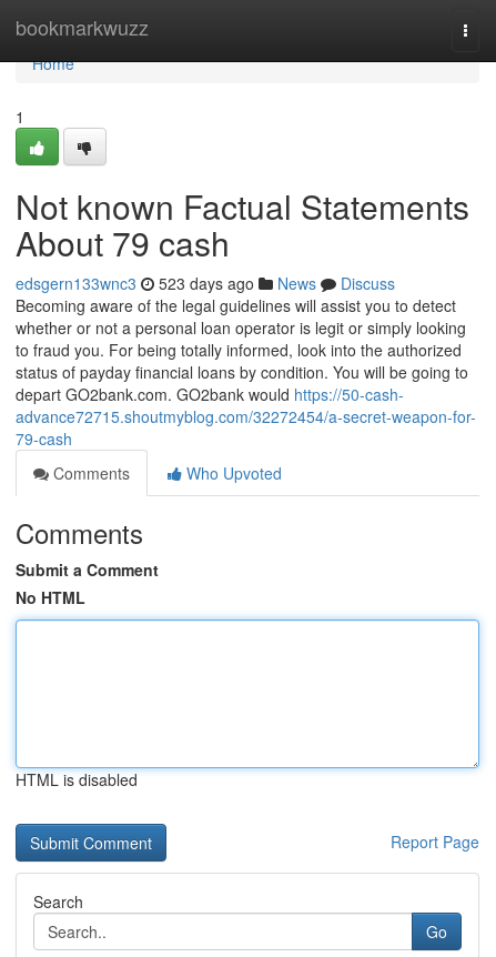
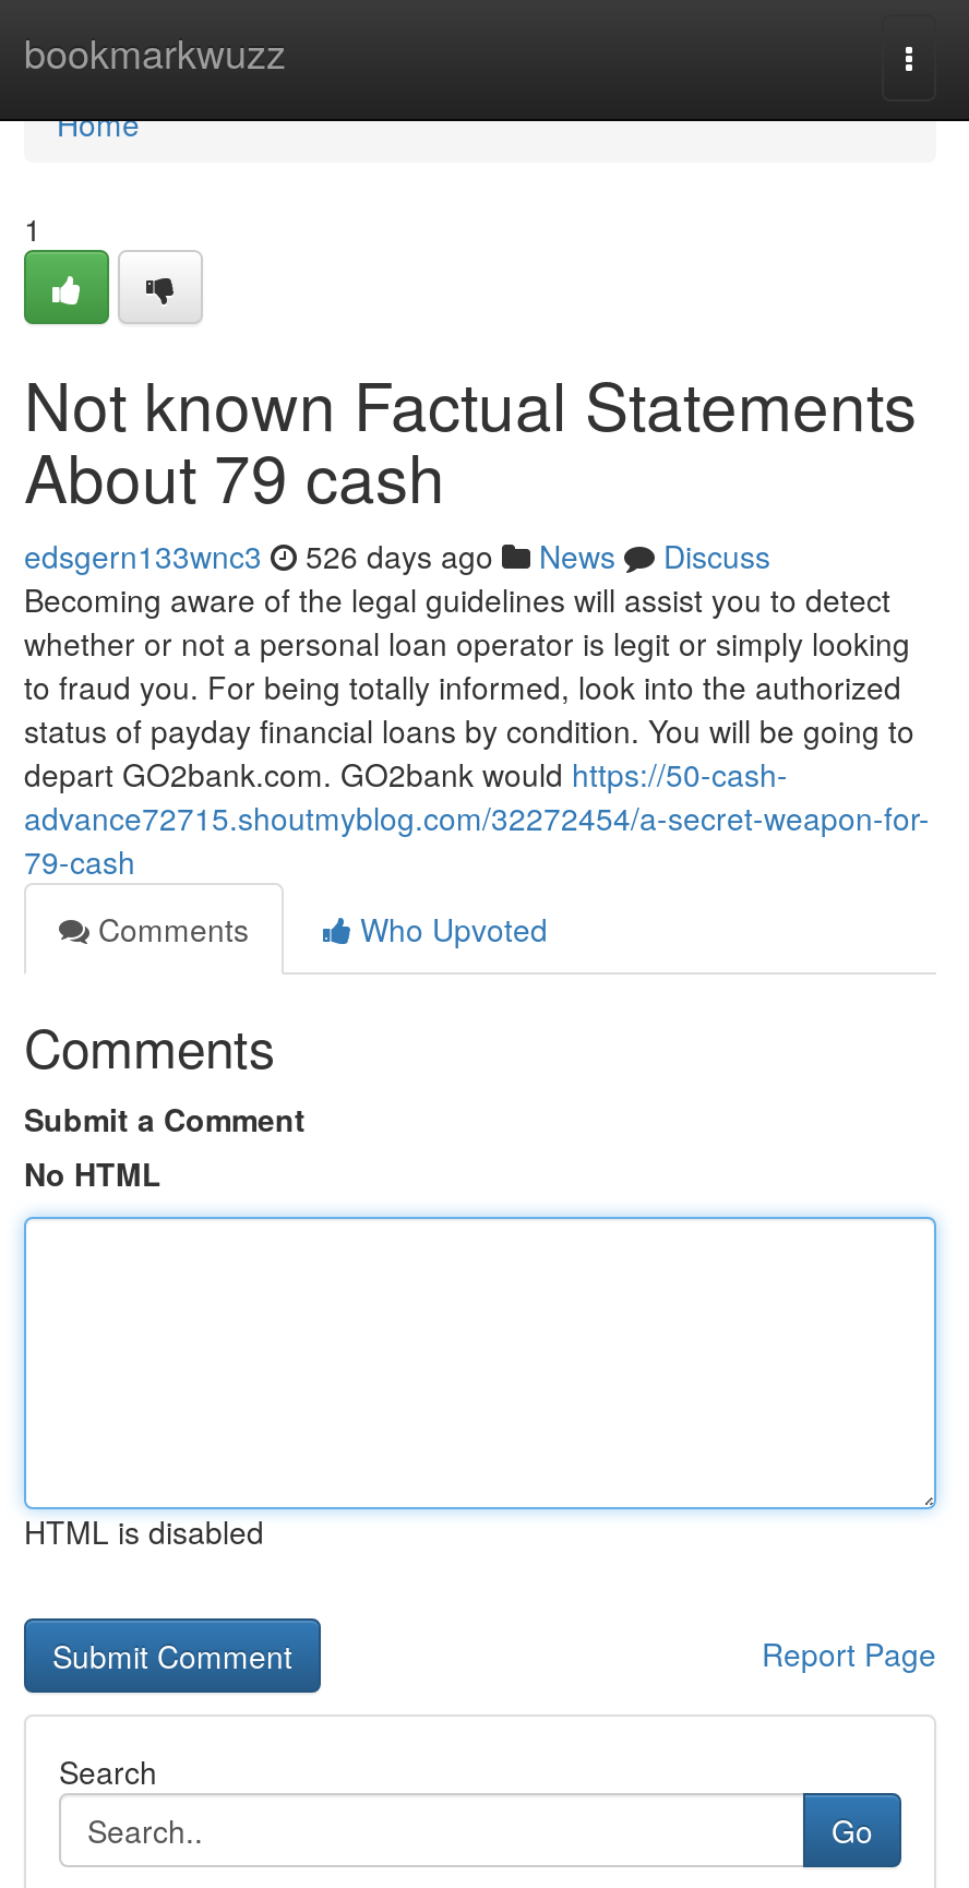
- edsgern133wnc3 523 days ago News Discuss
+ edsgern133wnc3 526 days ago News Discuss
